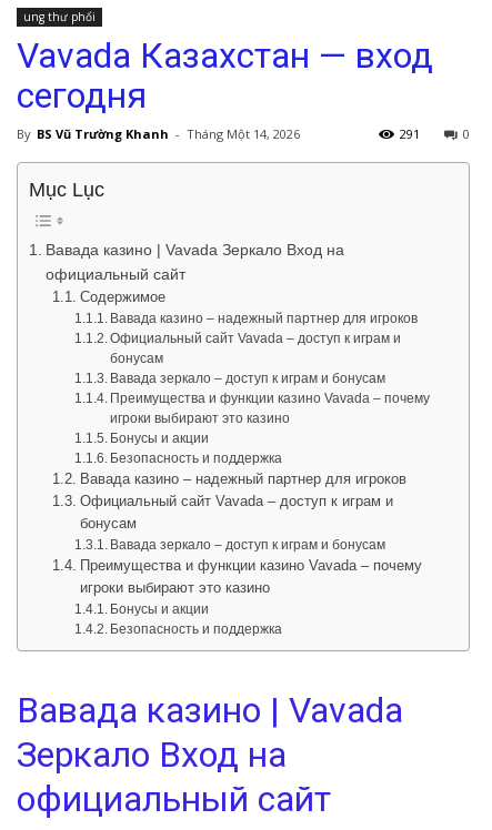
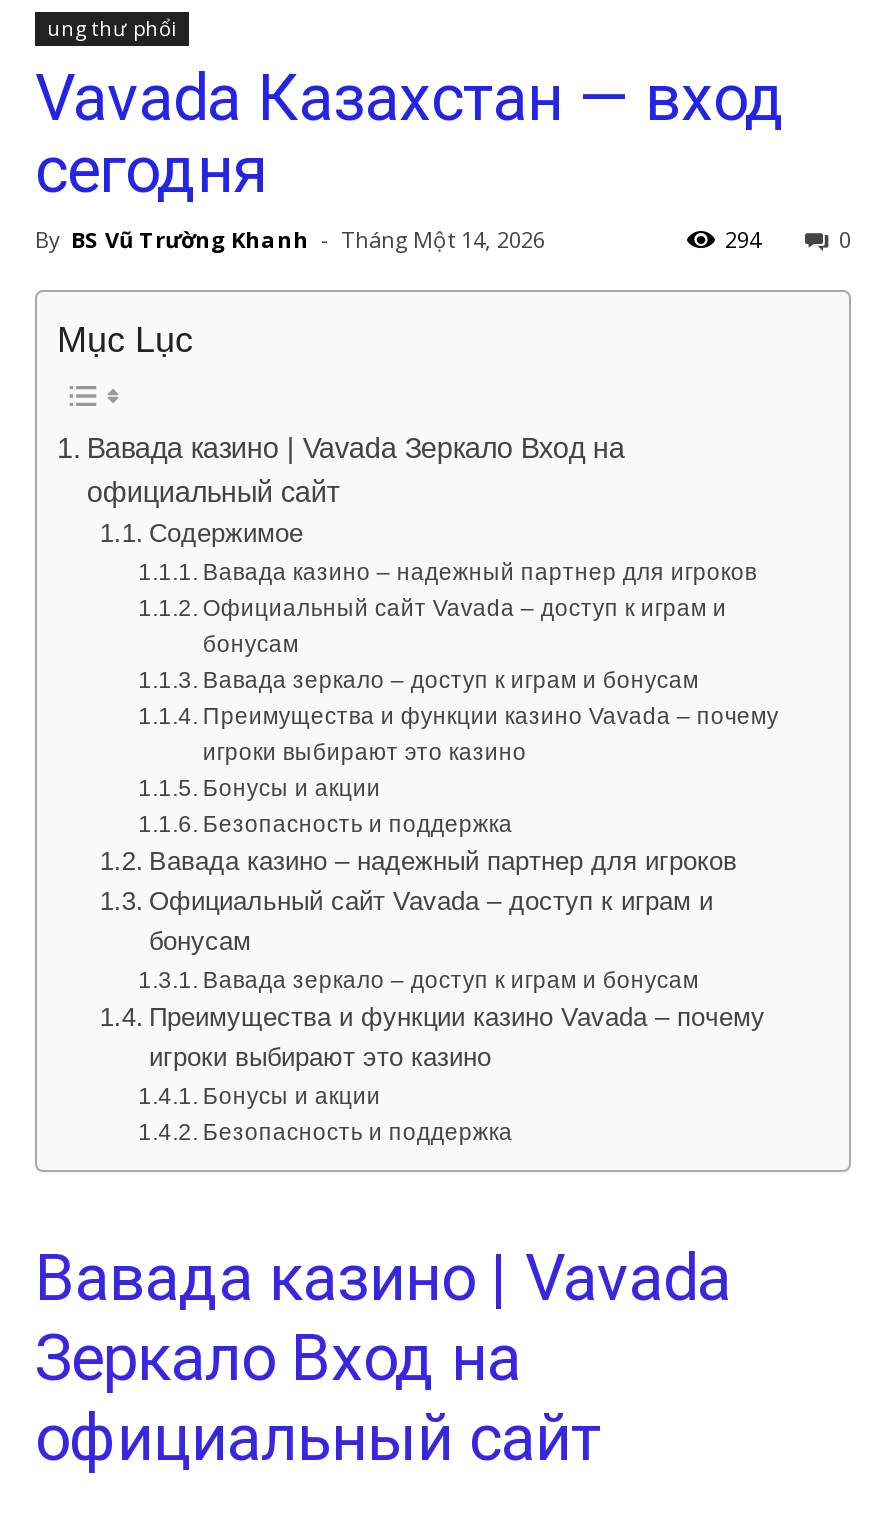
- 291
+ 294
